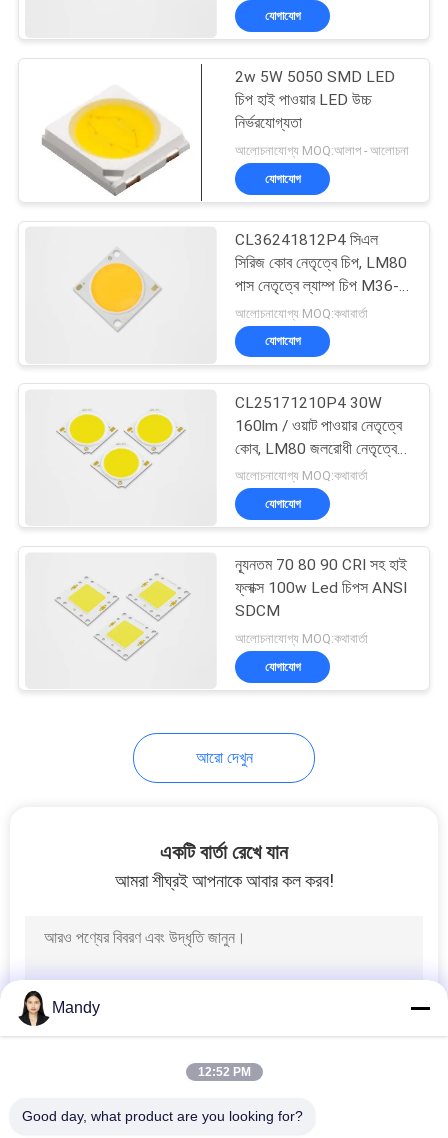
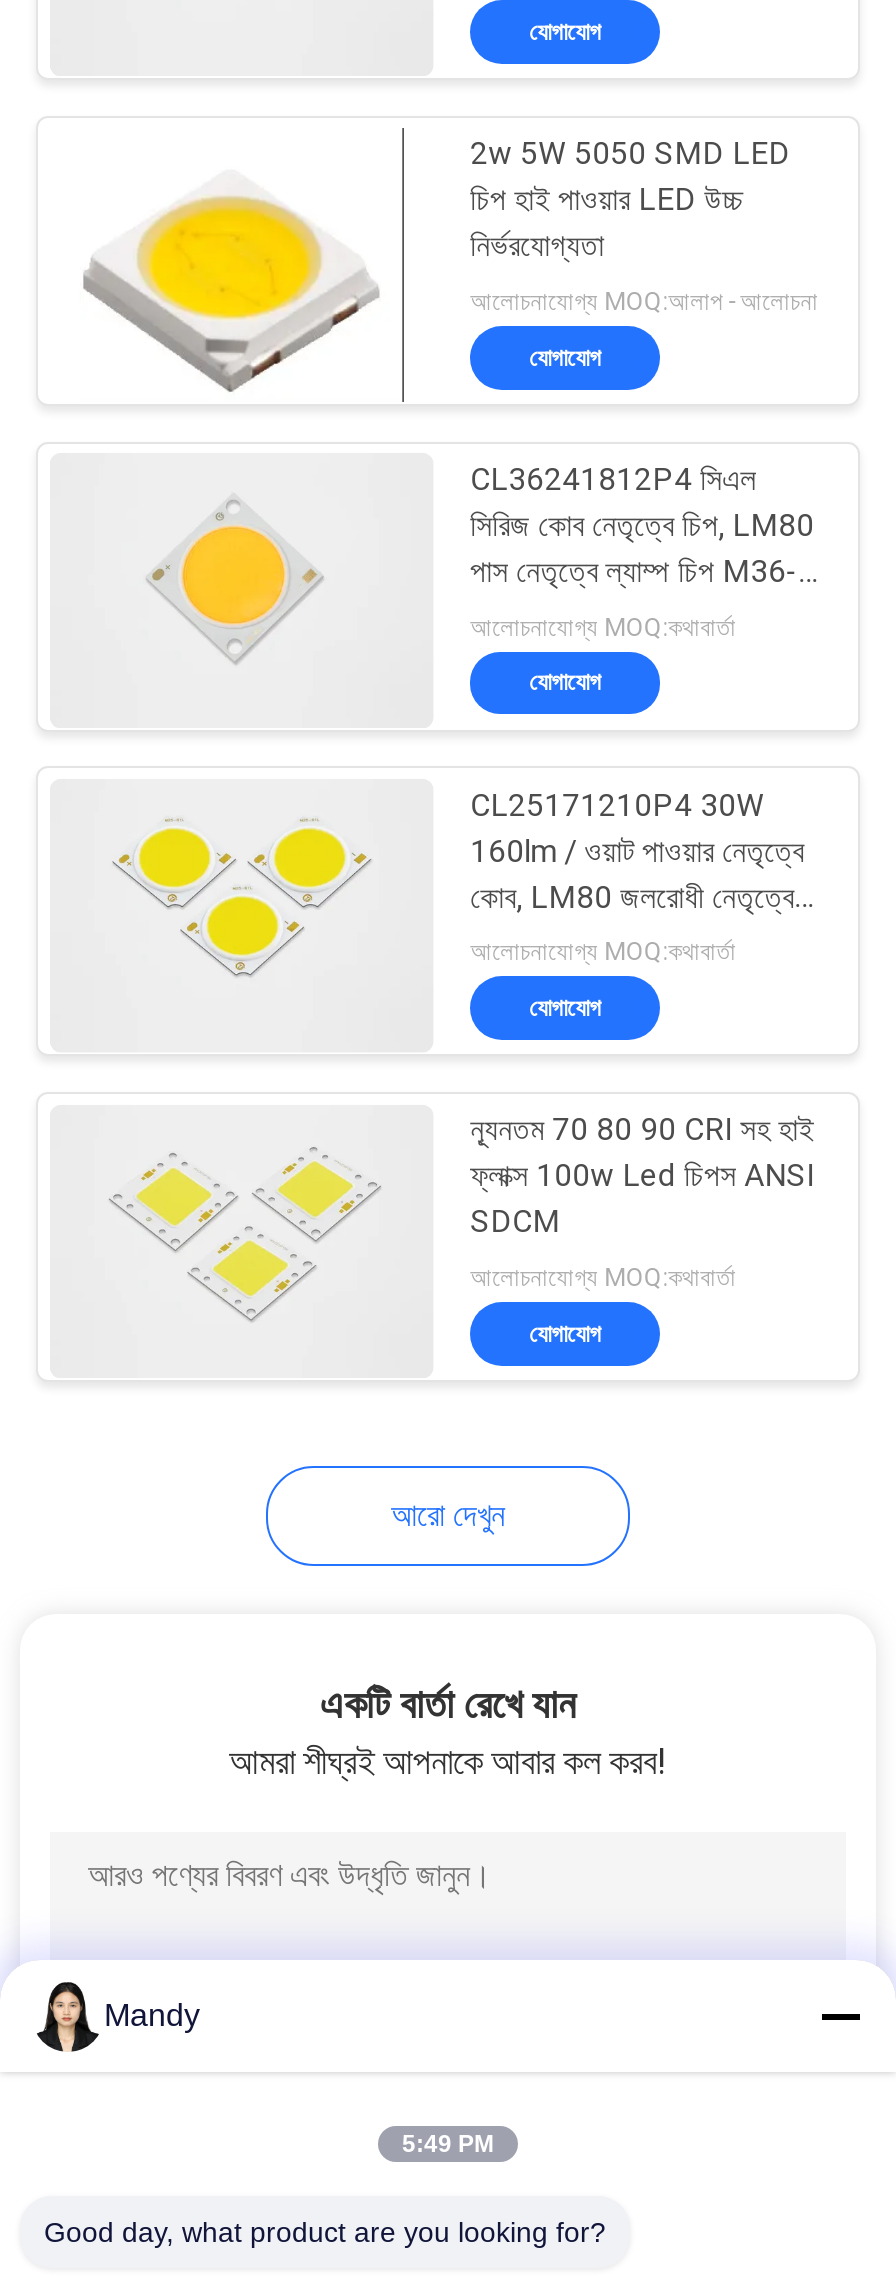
- 12:52 PM
+ 5:49 PM
